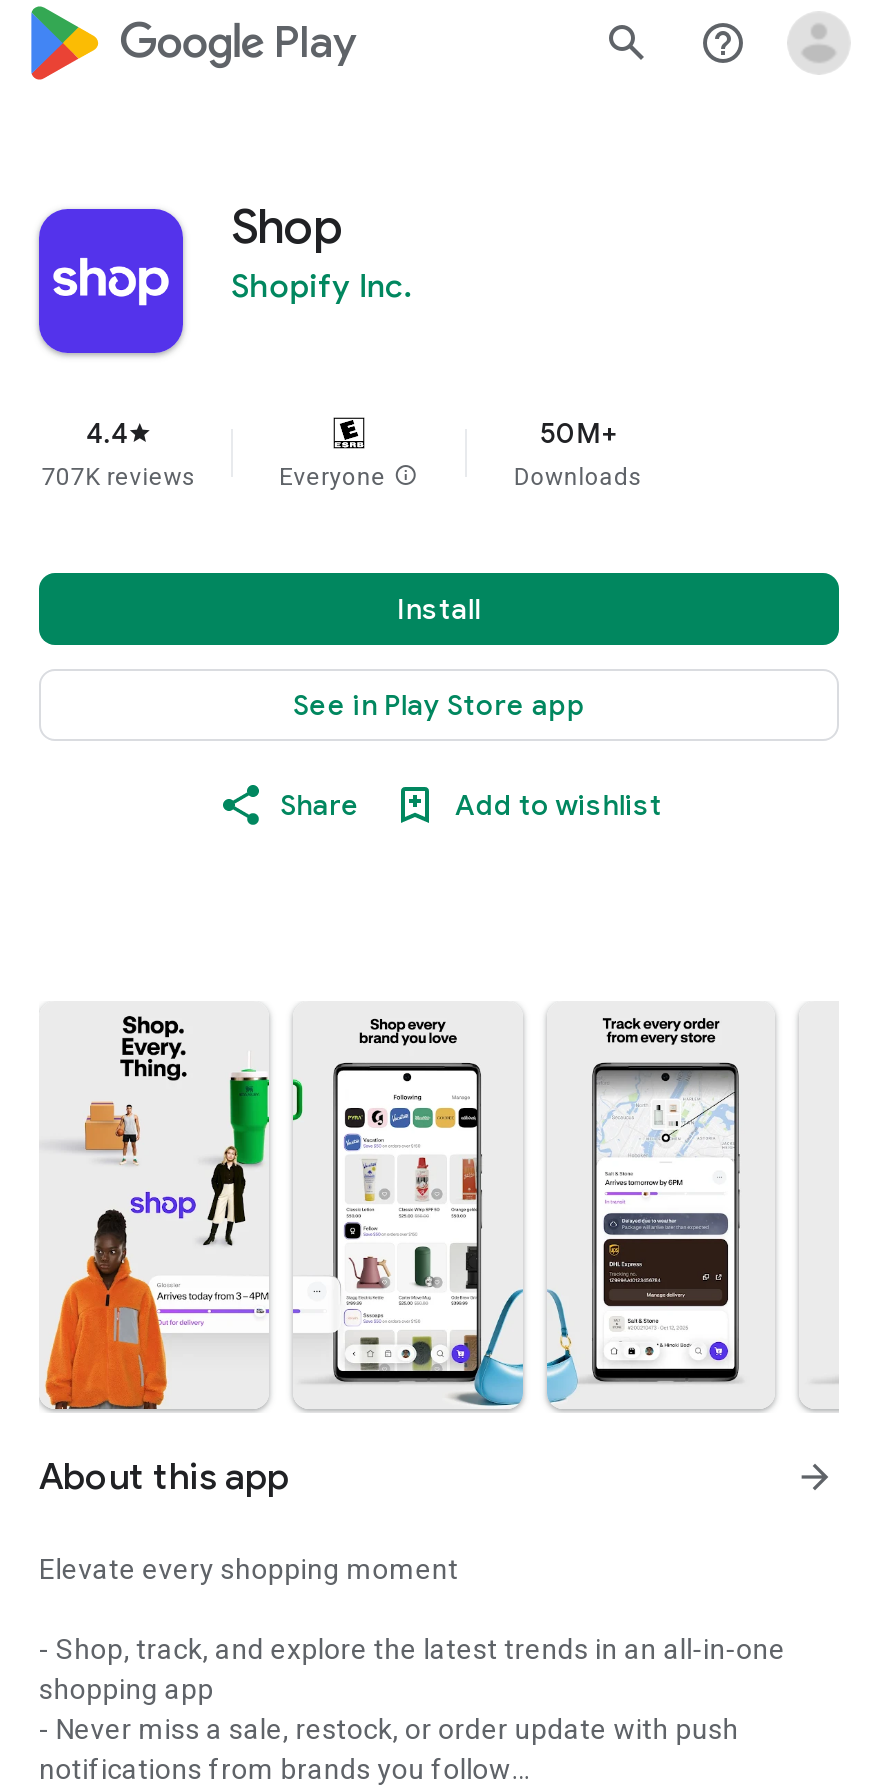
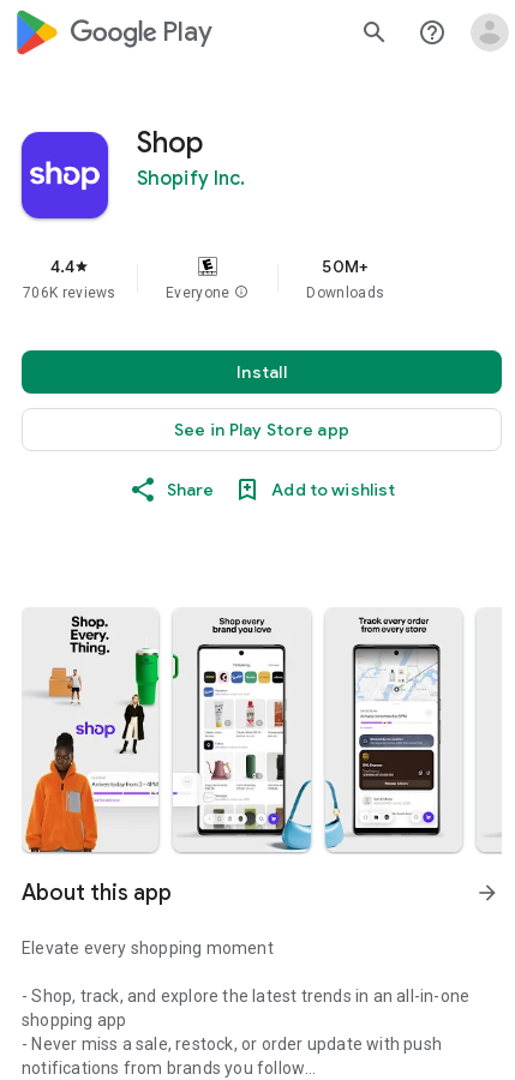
- 707K reviews
+ 706K reviews
